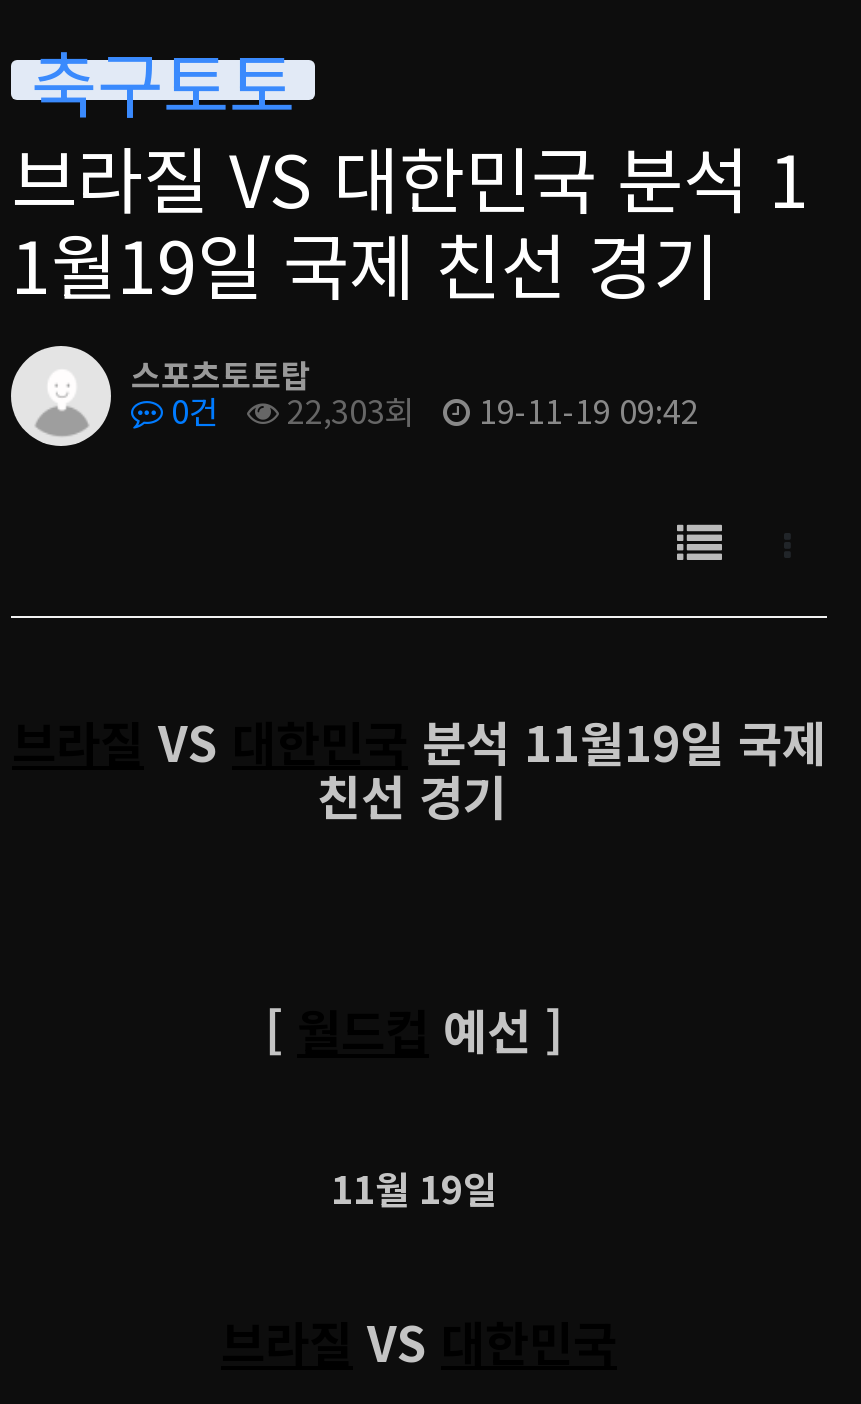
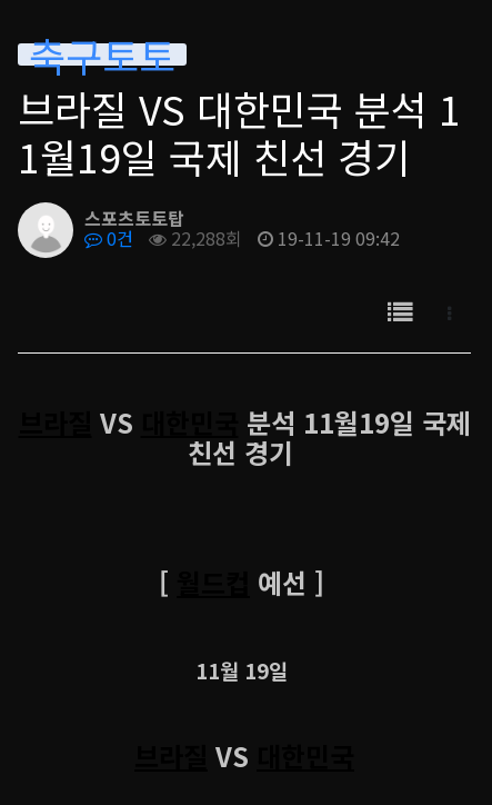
- 0건 22,303회 19-11-19 09:42
+ 0건 22,288회 19-11-19 09:42
